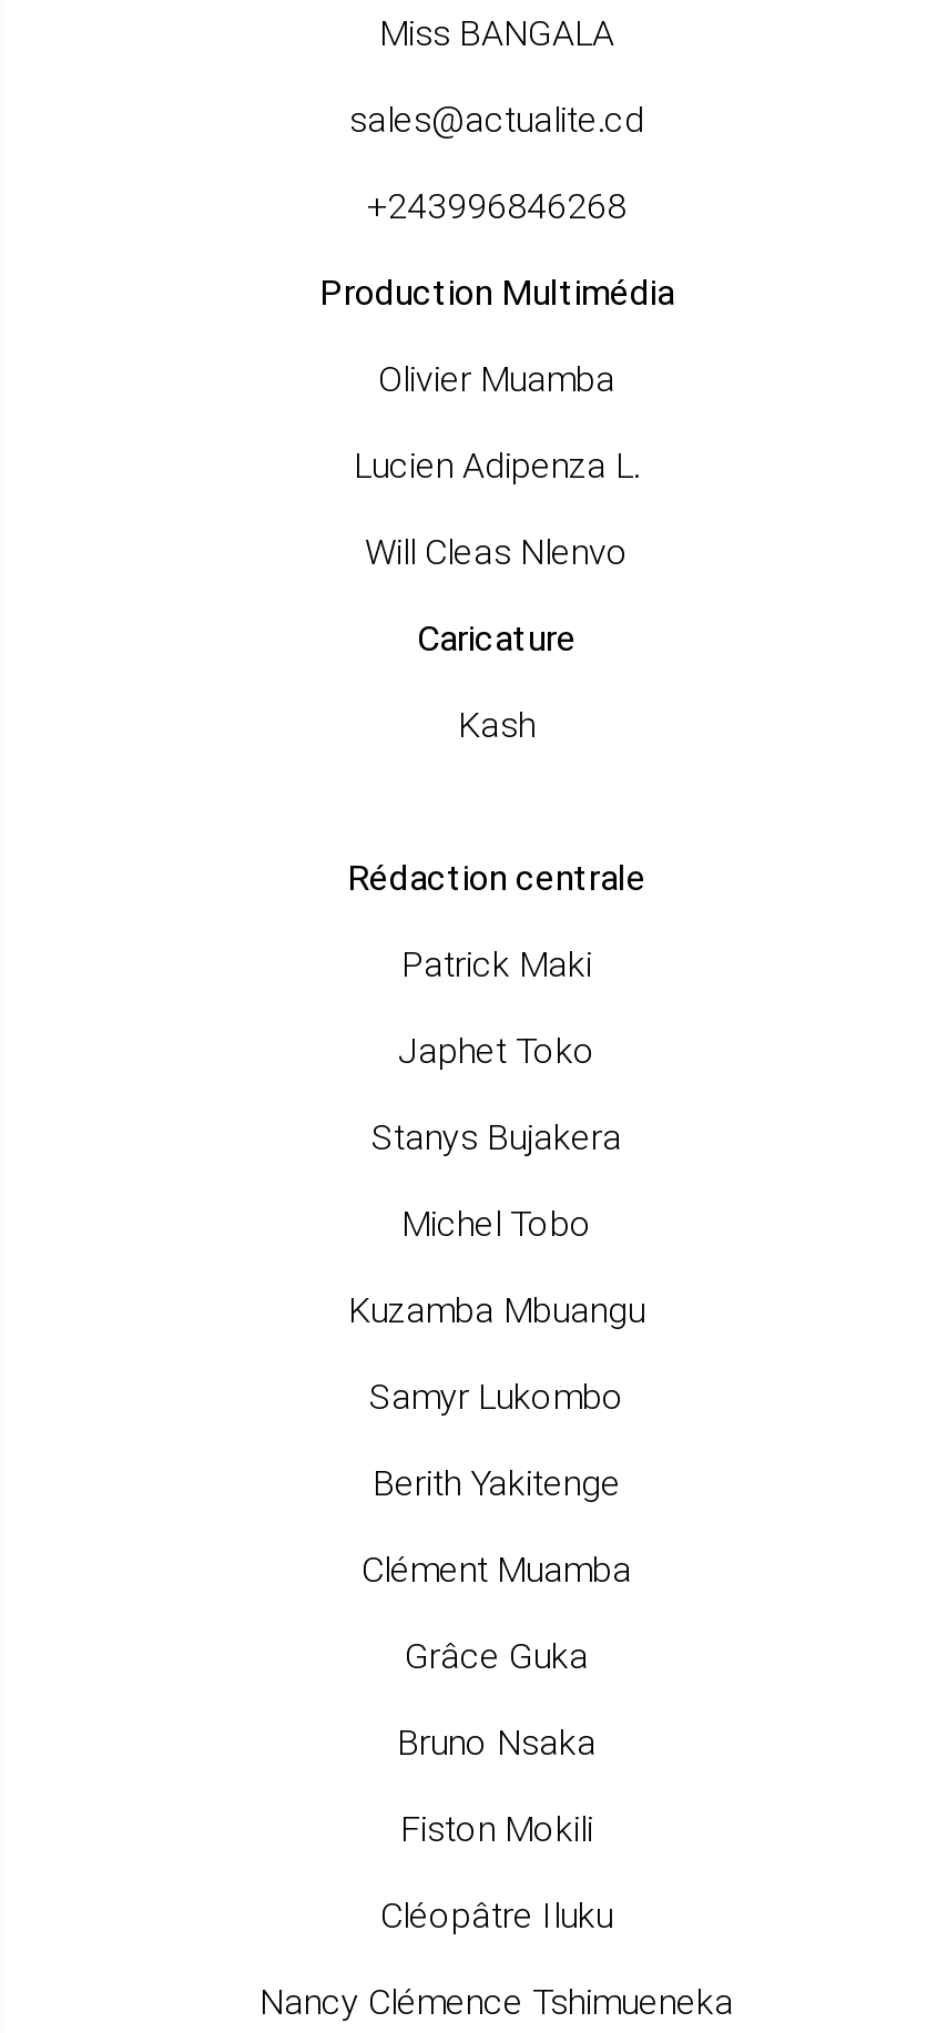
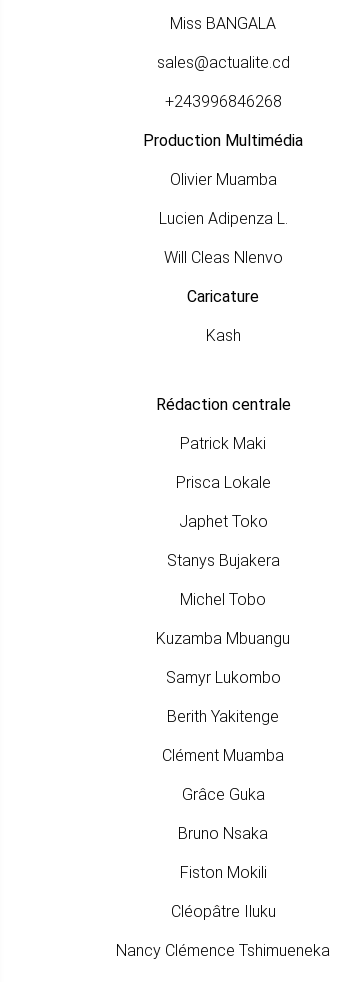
+ Prisca Lokale
